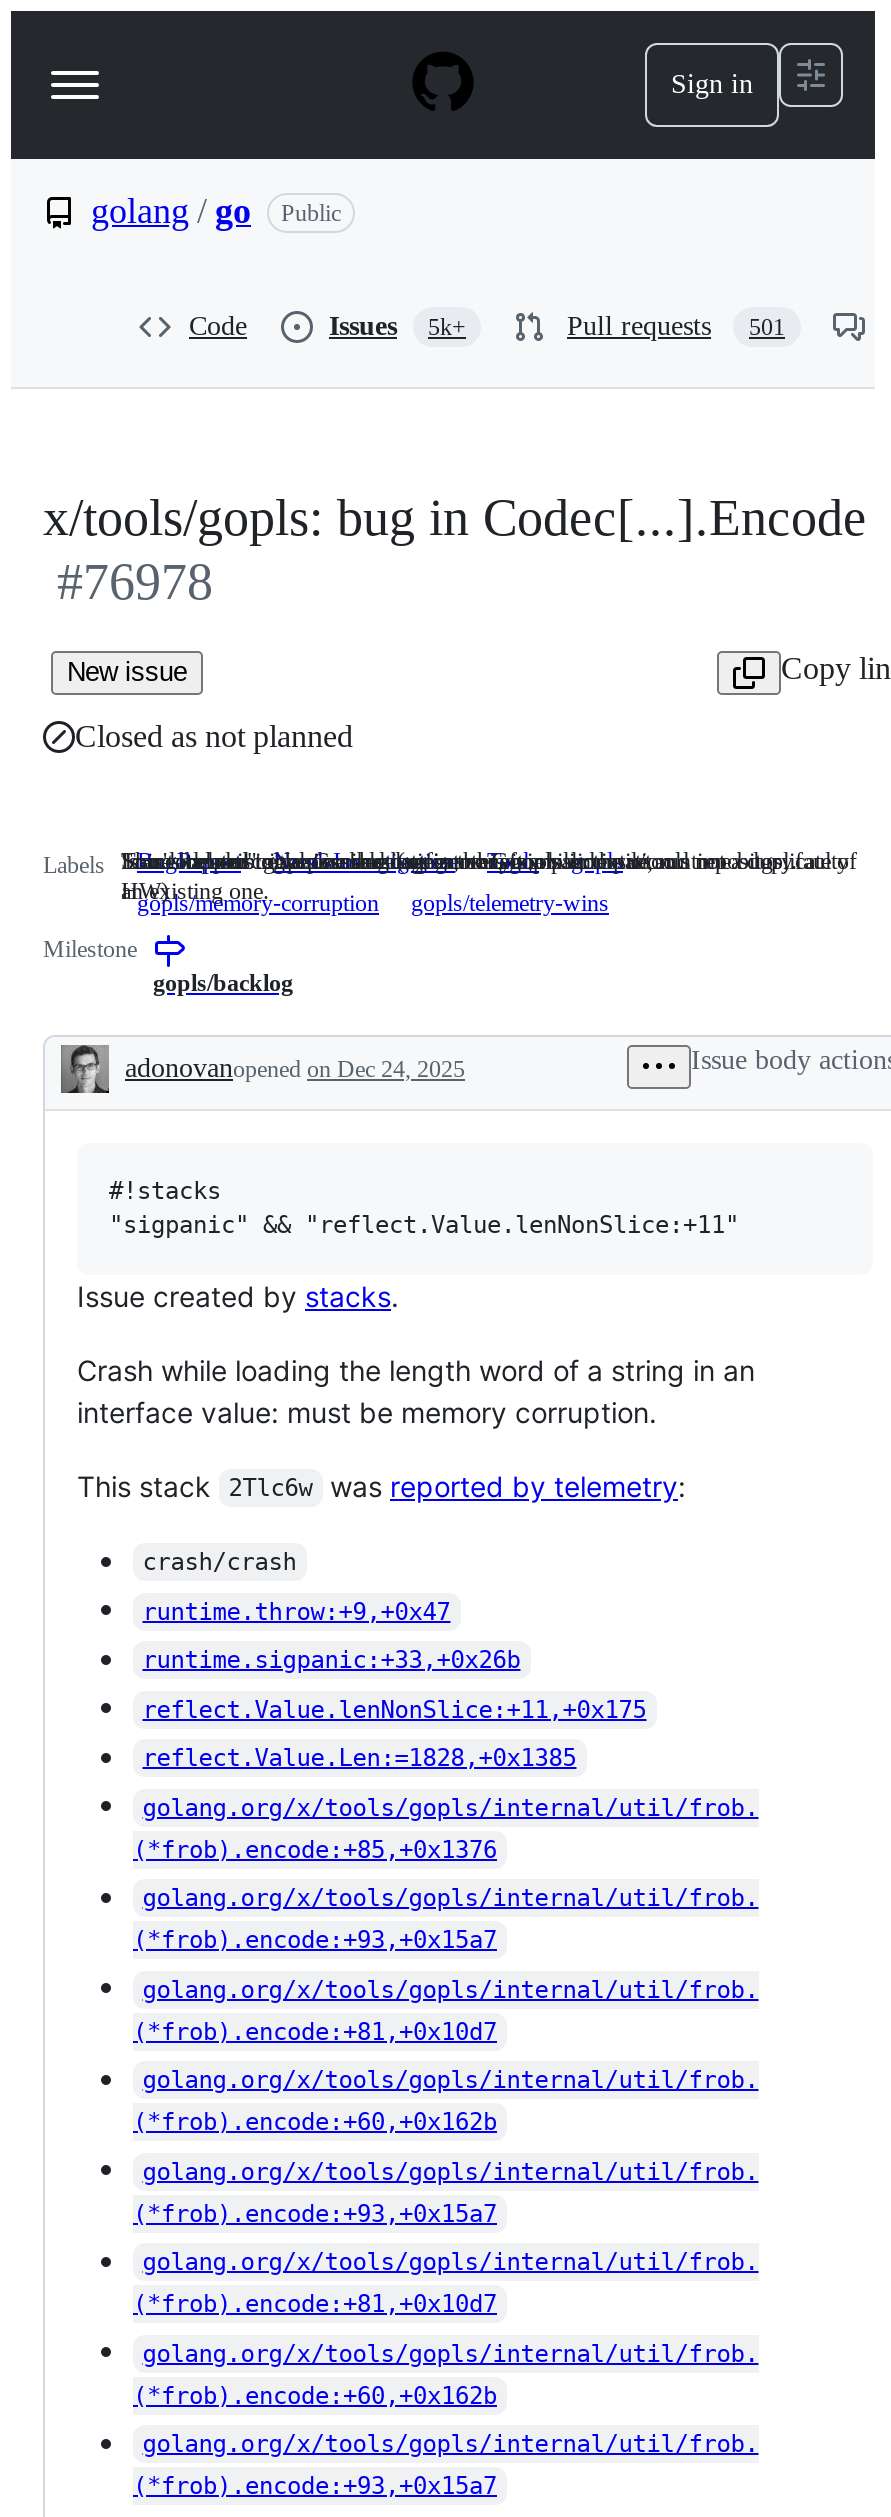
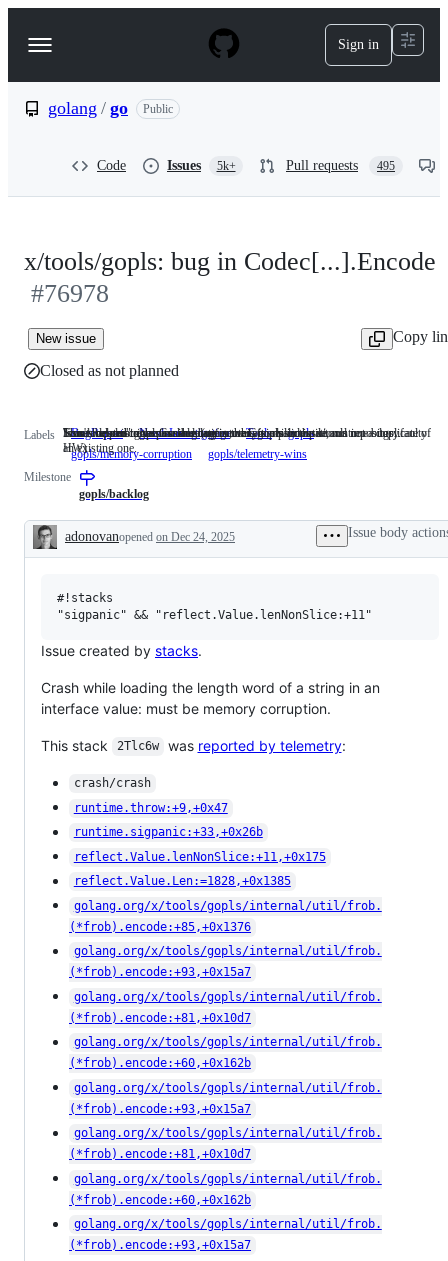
- Pull requests 501
+ Pull requests 495
